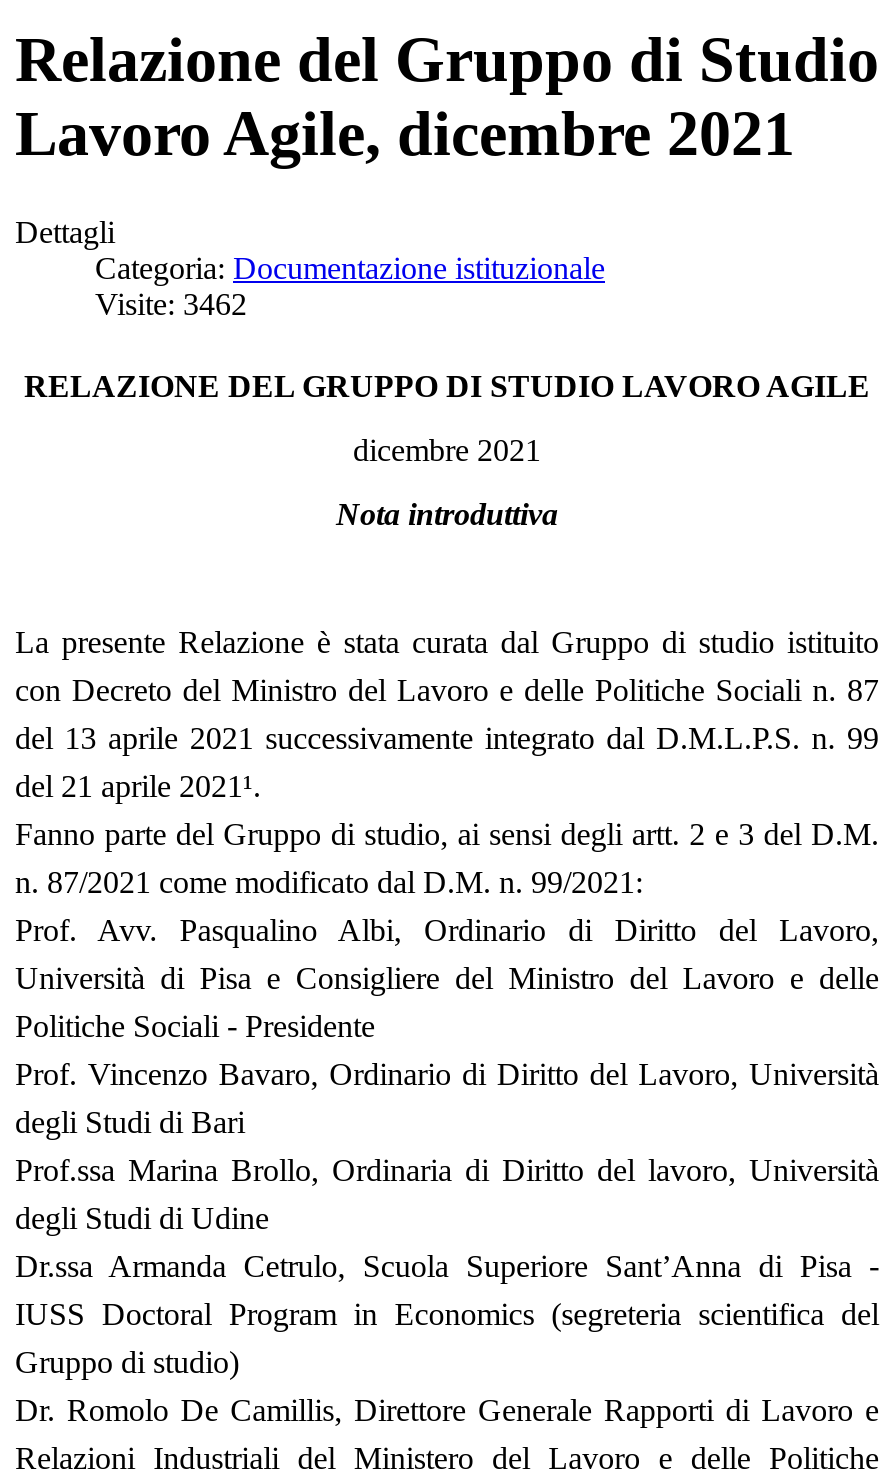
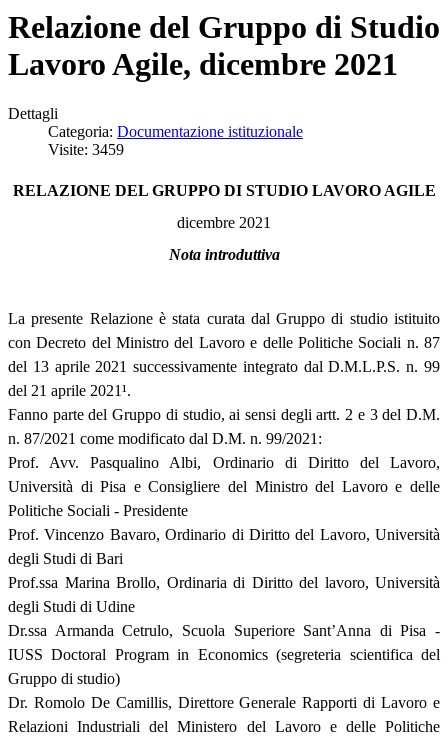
- Visite: 3462
+ Visite: 3459
